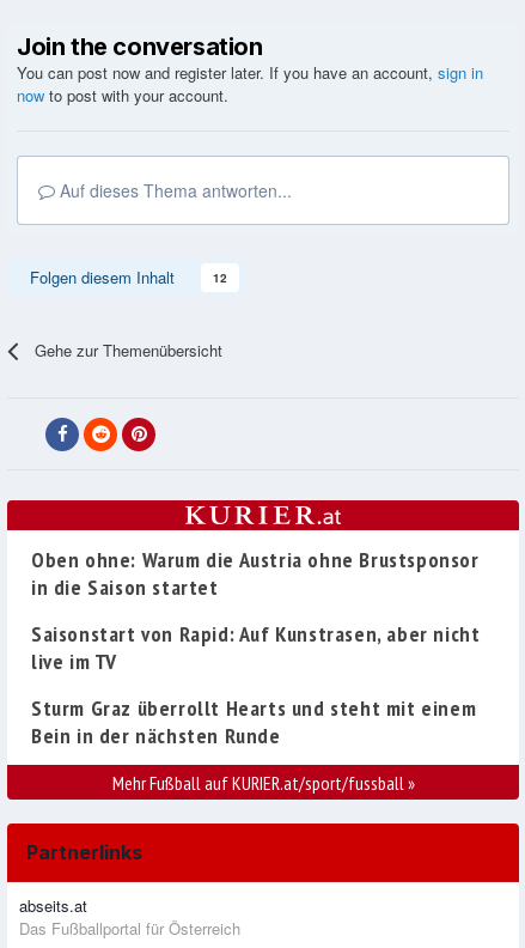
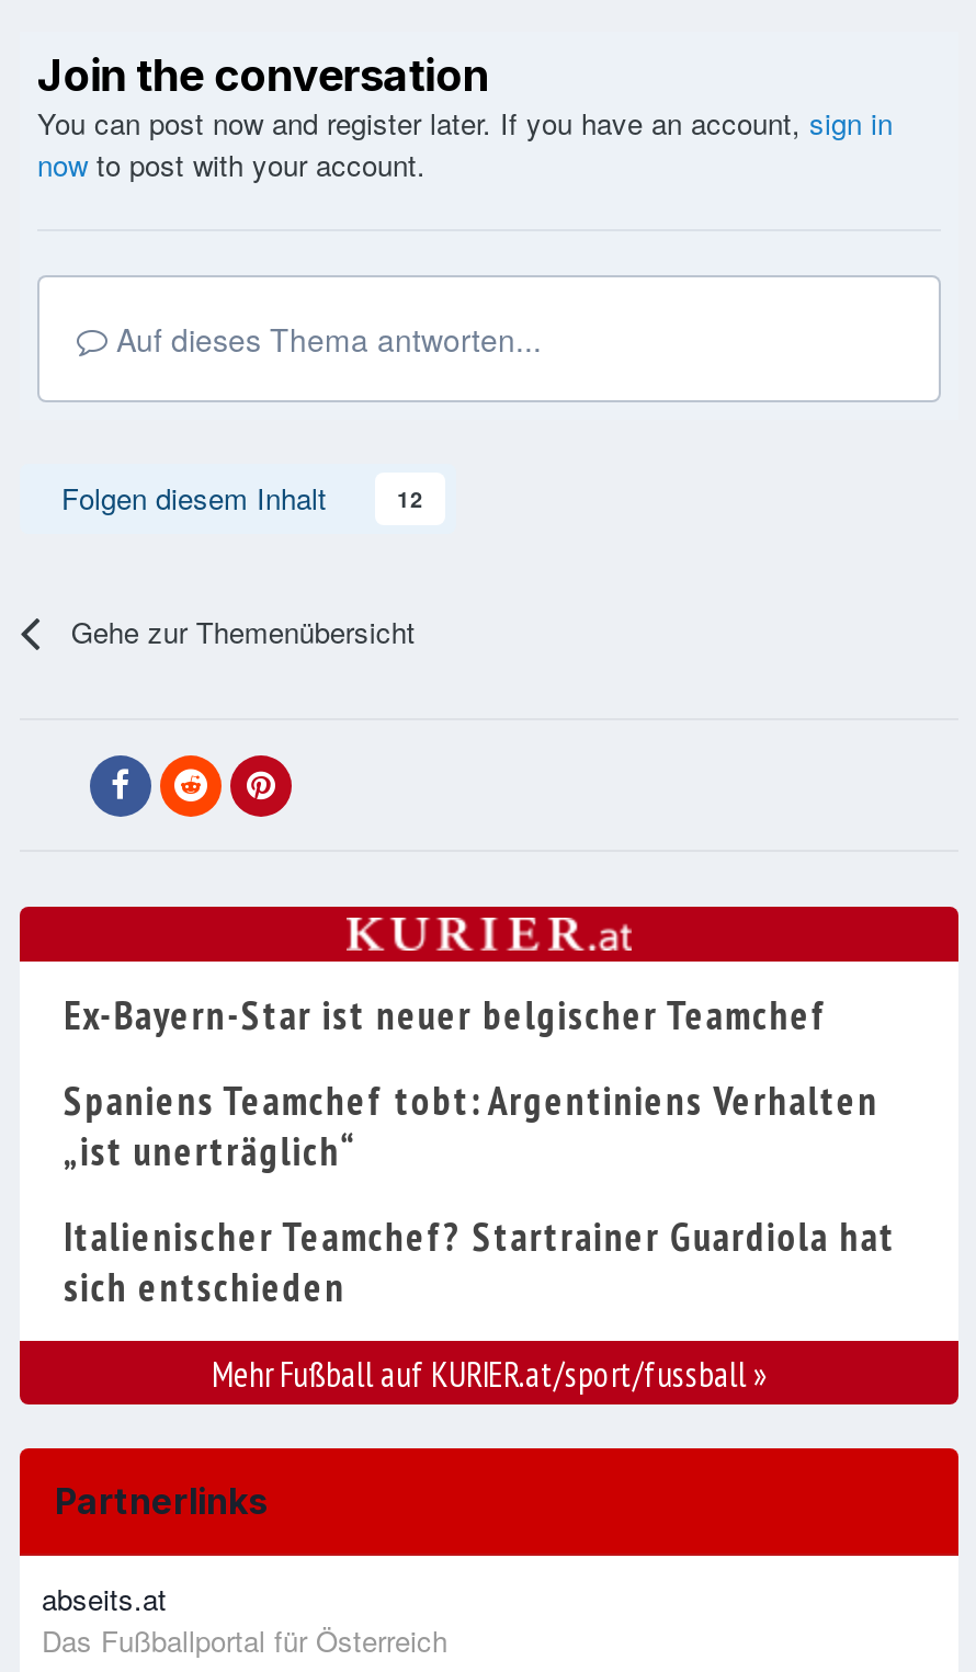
- Oben ohne: Warum die Austria ohne Brustsponsor
- in die Saison startet
+ Ex-Bayern-Star ist neuer belgischer Teamchef

- Saisonstart von Rapid: Auf Kunstrasen, aber nicht
- live im TV
+ Spaniens Teamchef tobt: Argentiniens Verhalten
+ „ist unerträglich“

- Sturm Graz überrollt Hearts und steht mit einem
- Bein in der nächsten Runde
+ Italienischer Teamchef? Startrainer Guardiola hat
+ sich entschieden
